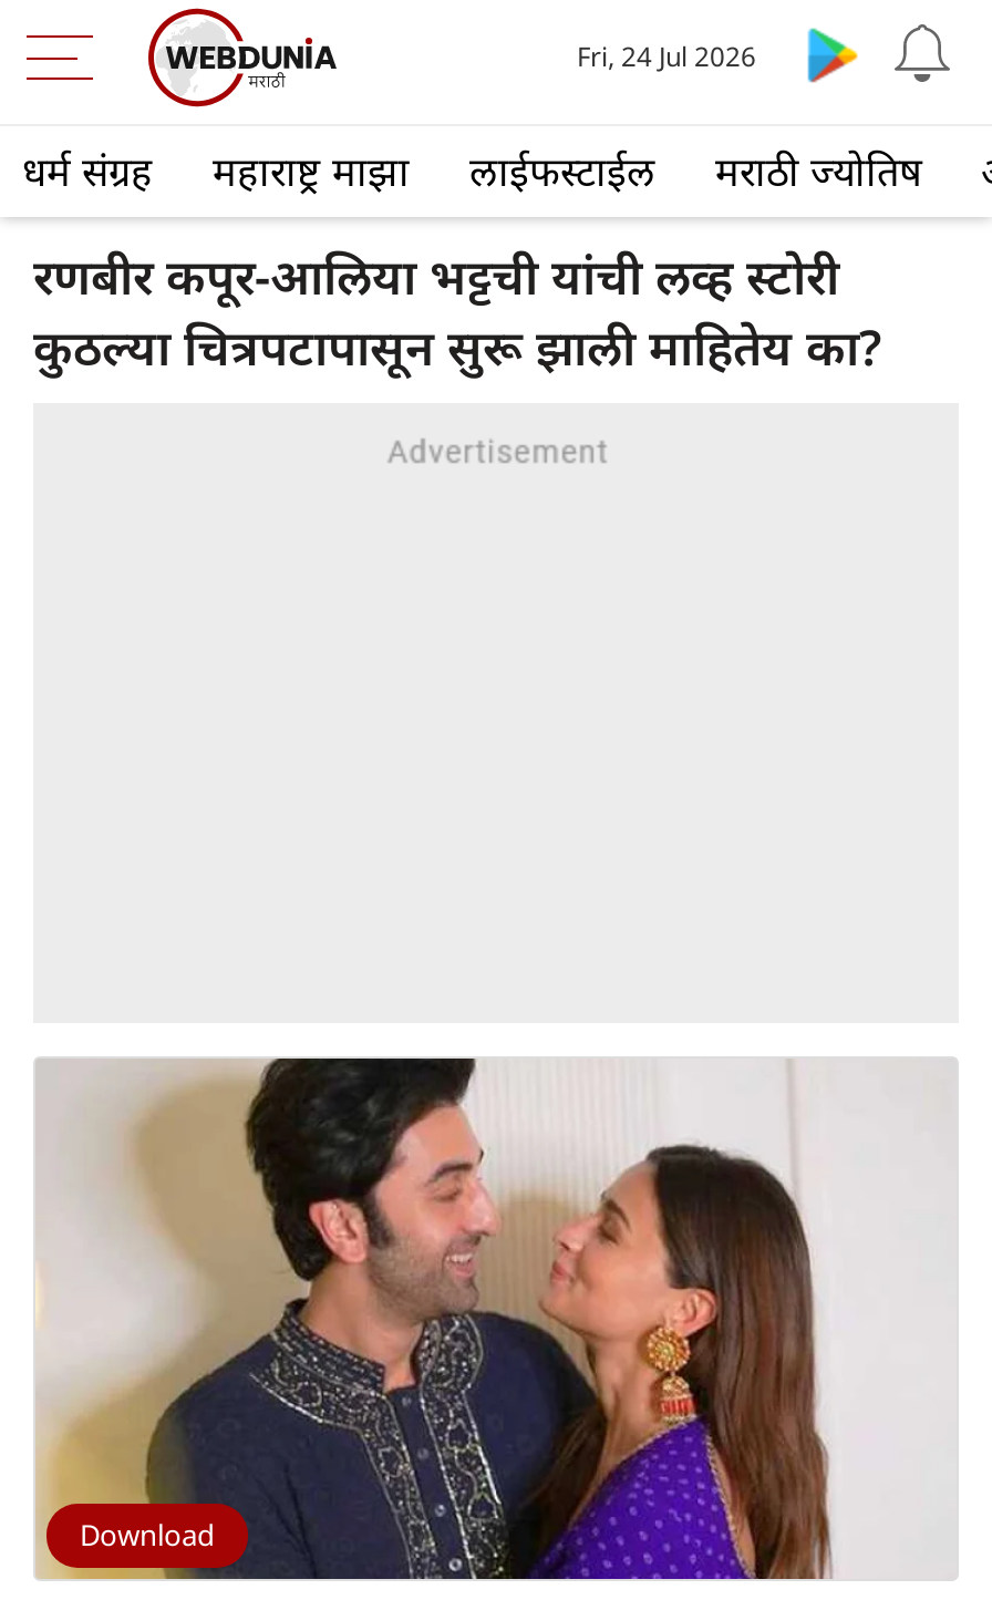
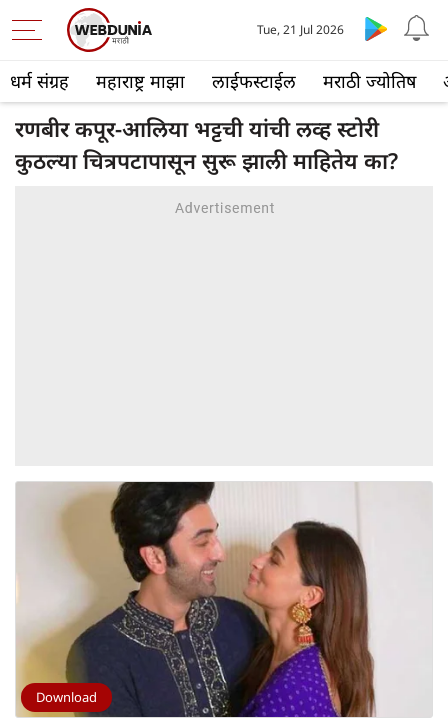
- Fri, 24 Jul 2026
+ Tue, 21 Jul 2026
